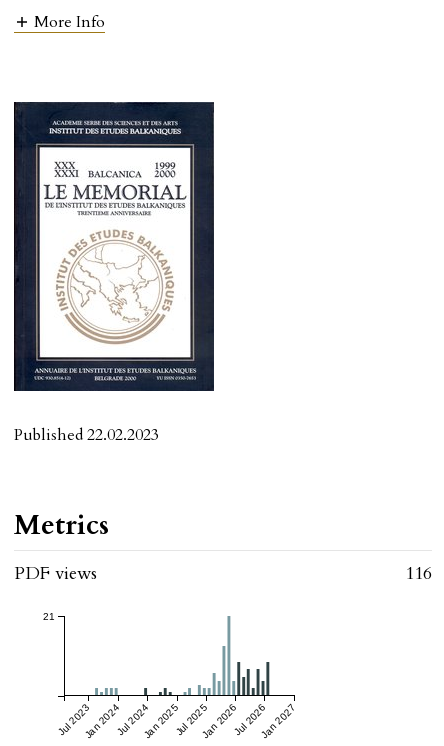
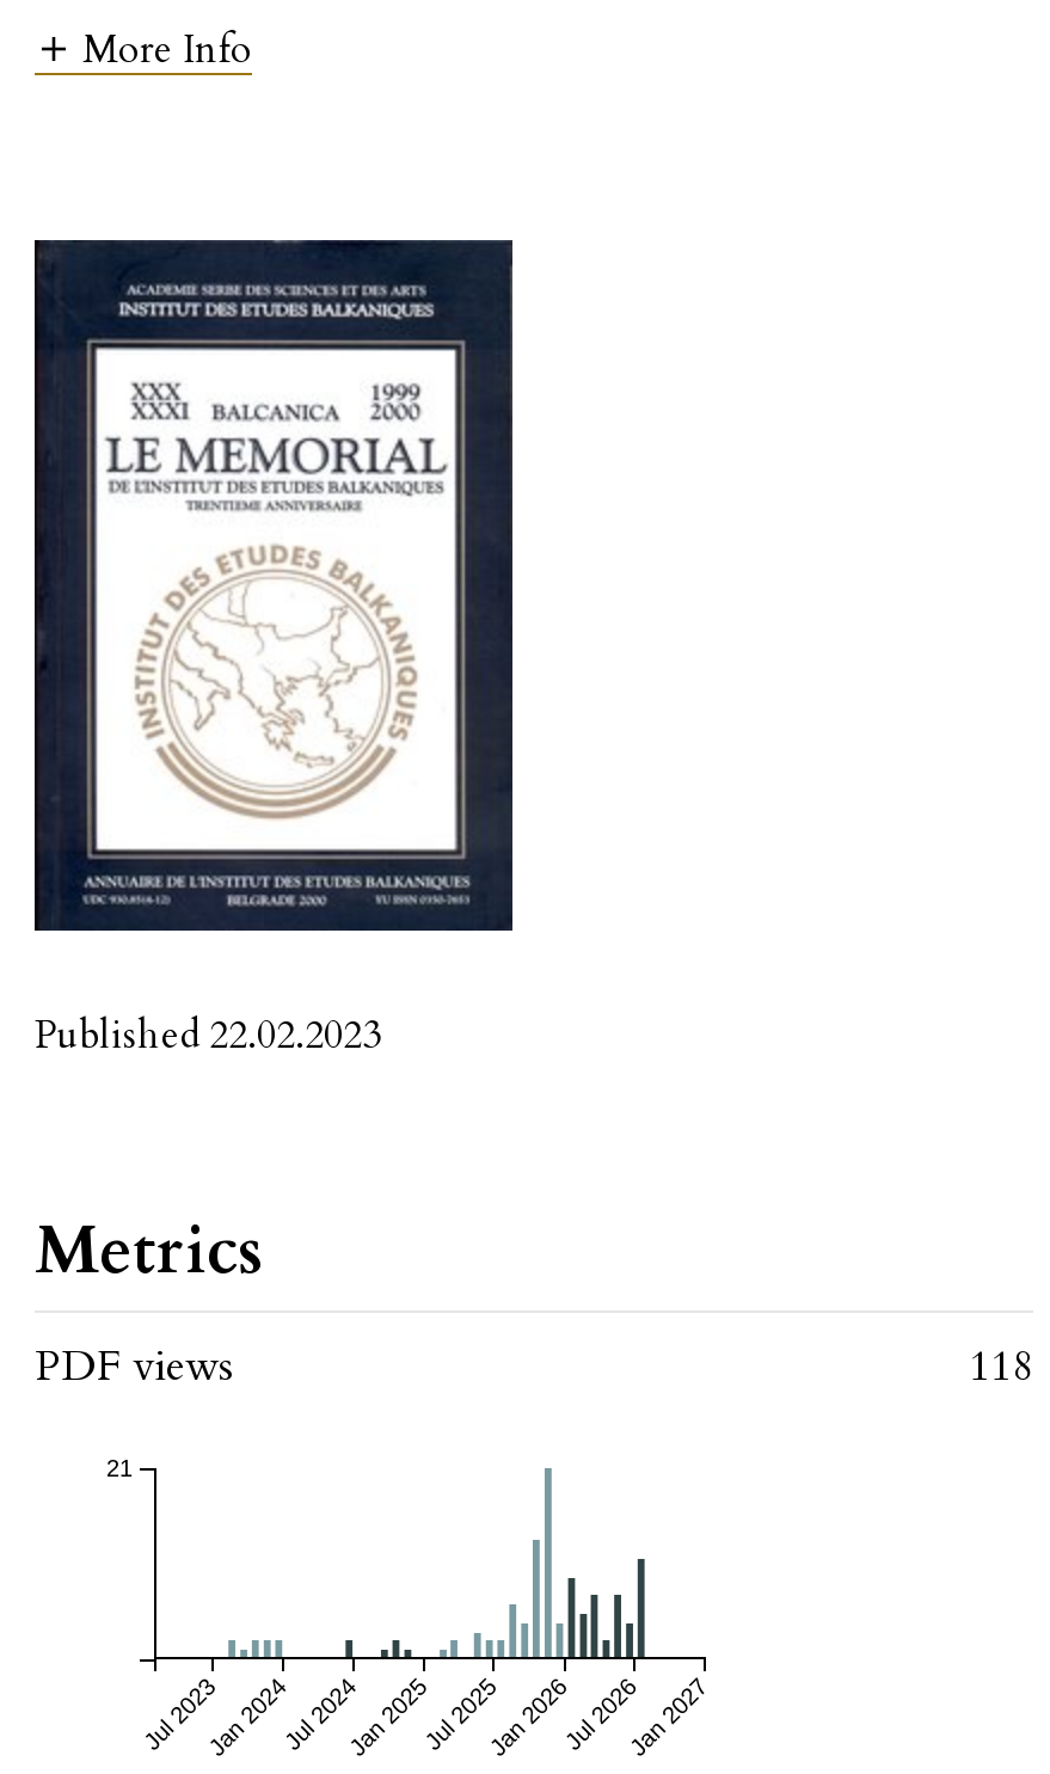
- 116
+ 118
